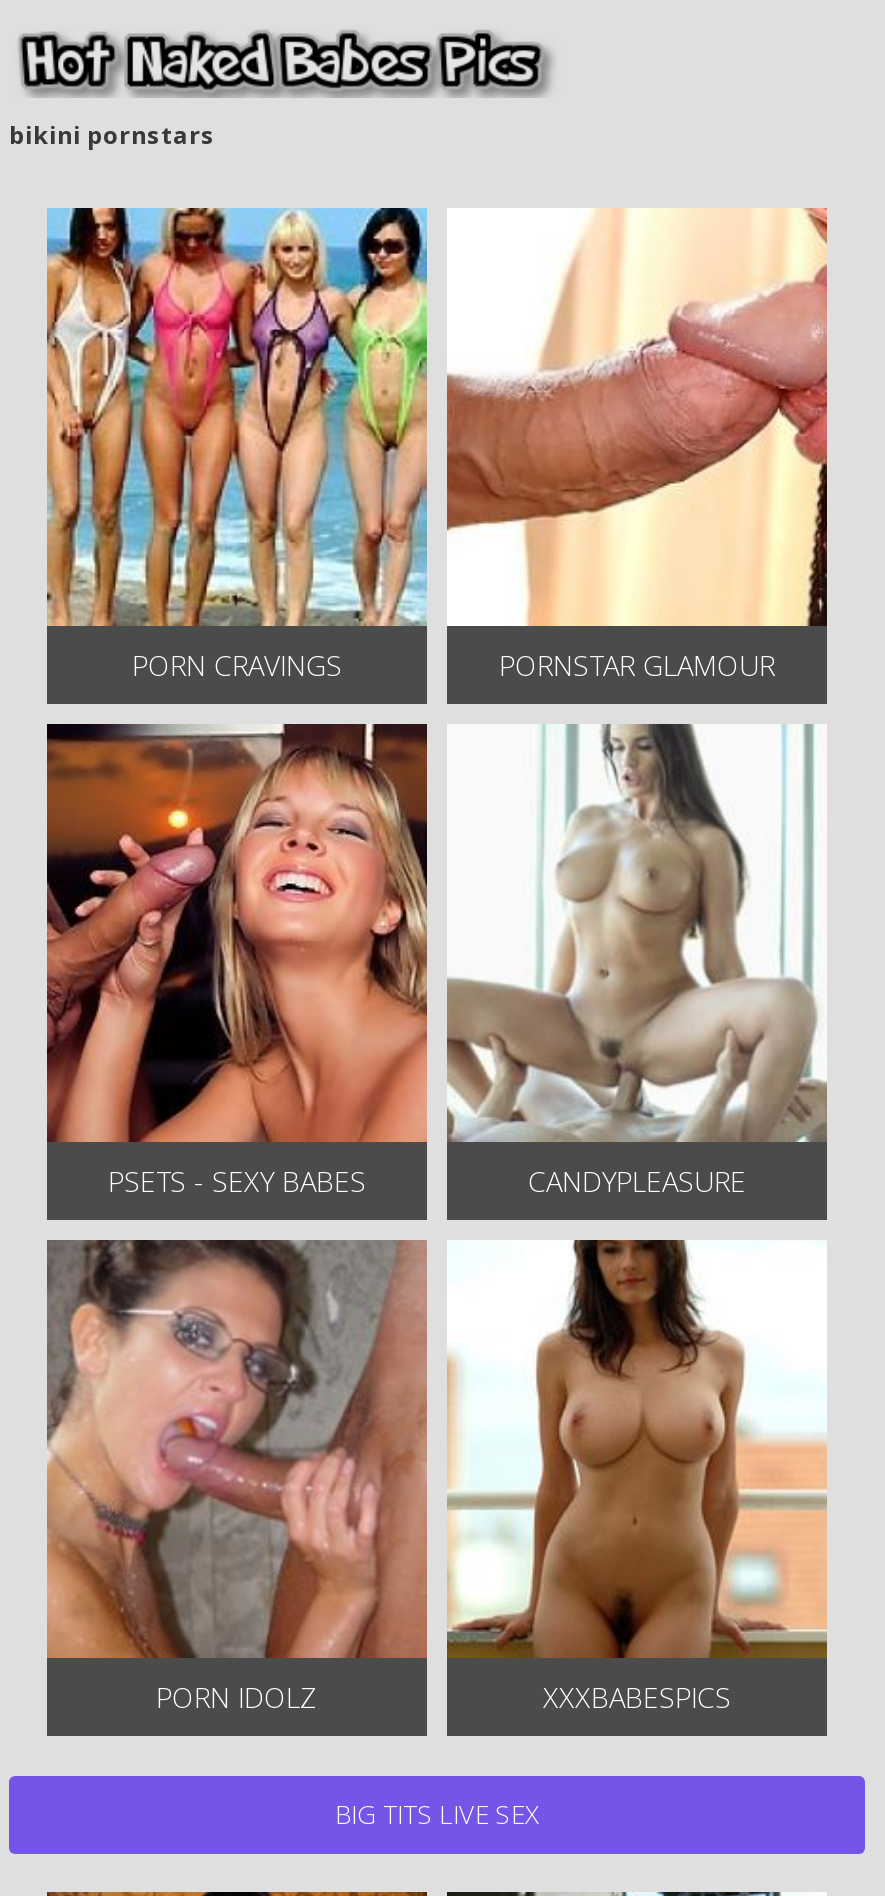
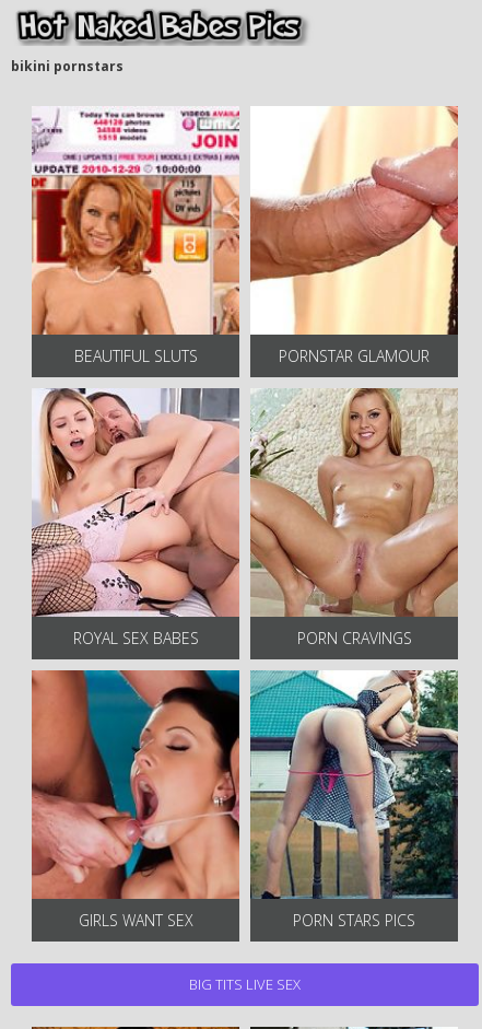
- [image]
+ [image]

moved down: PORN CRAVINGS

+ BEAUTIFUL SLUTS

- [image]
- PSETS - SEXY BABES
- CANDYPLEASURE
+ [image]
+ ROYAL SEX BABES

- [image]
+ [image]

- [image]
- PORN IDOLZ
- XXXBABESPICS
+ [image]
+ GIRLS WANT SEX
+ PORN STARS PICS

- [image]
+ [image]
